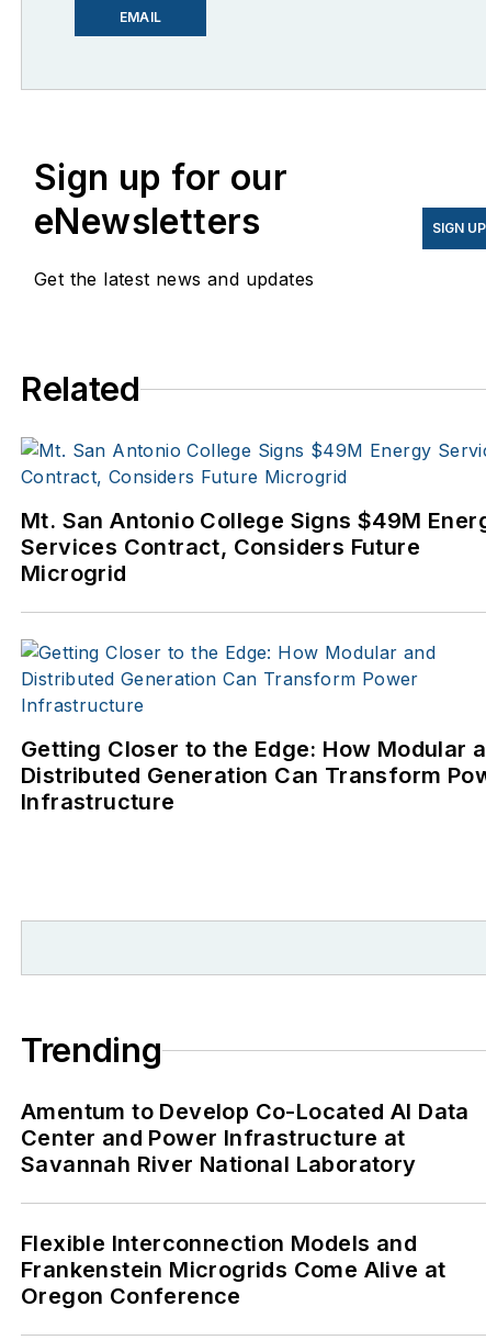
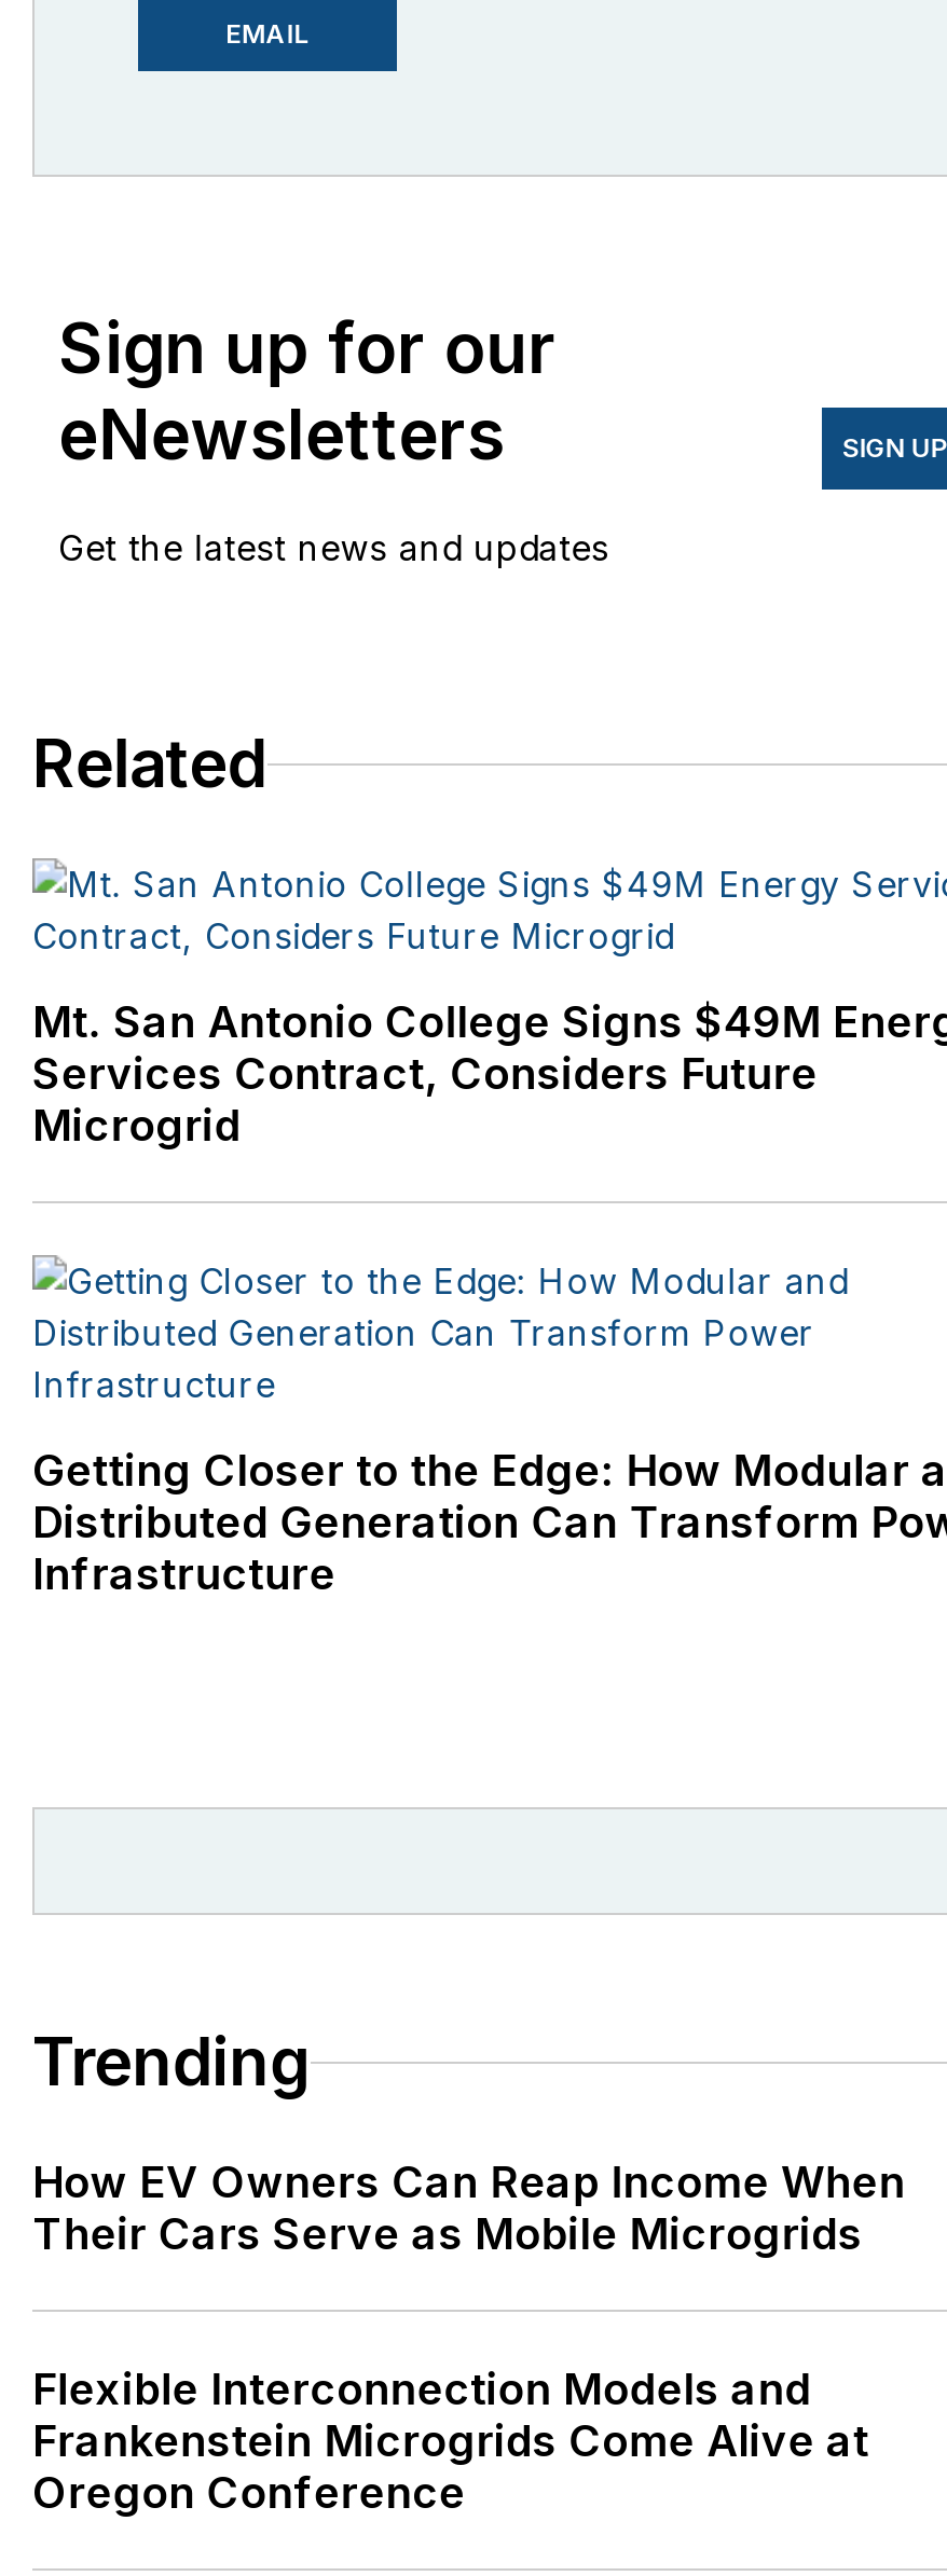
- Amentum to Develop Co-Located AI Data
- Center and Power Infrastructure at
- Savannah River National Laboratory
+ How EV Owners Can Reap Income When
+ Their Cars Serve as Mobile Microgrids
